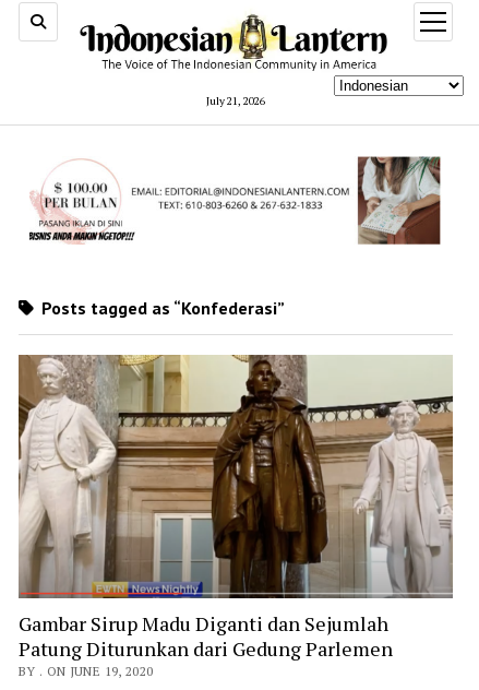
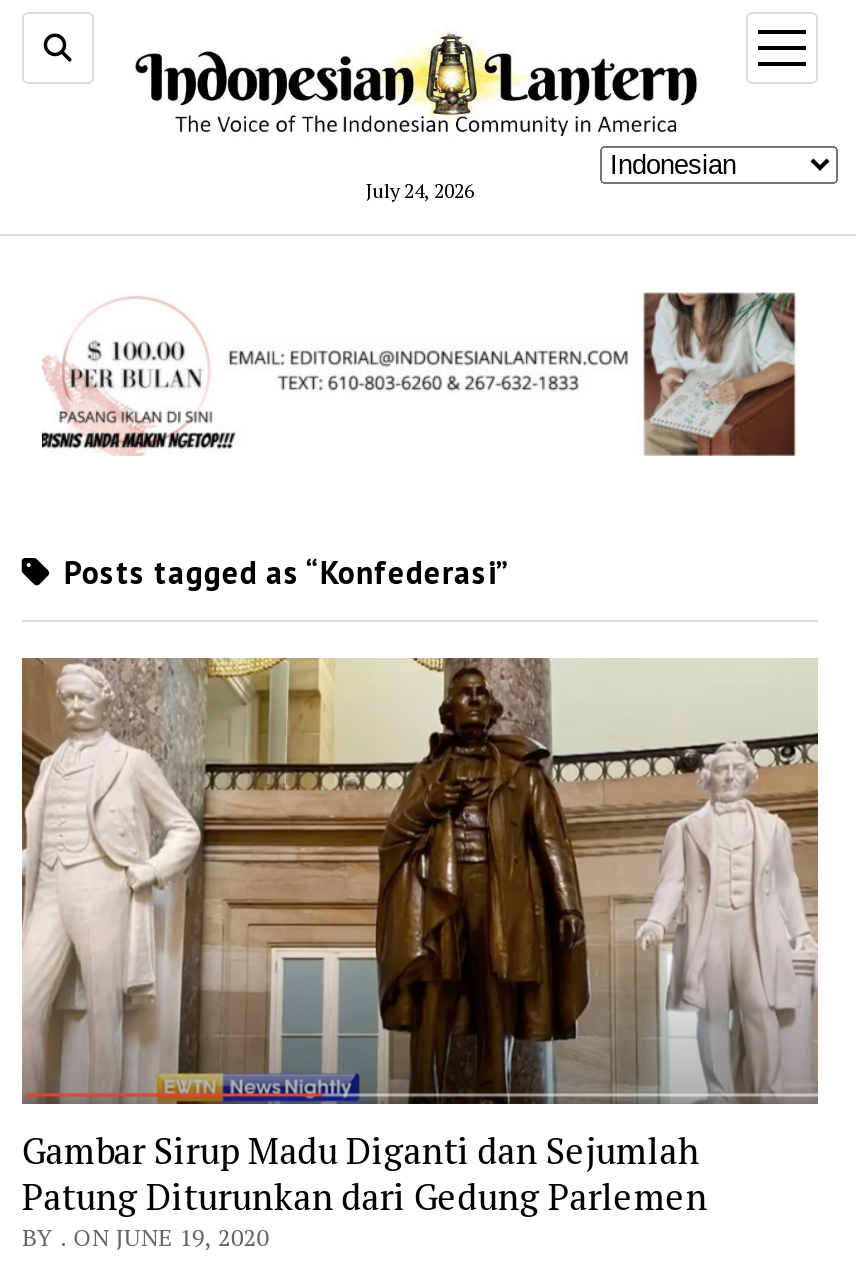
- July 21, 2026
+ July 24, 2026
